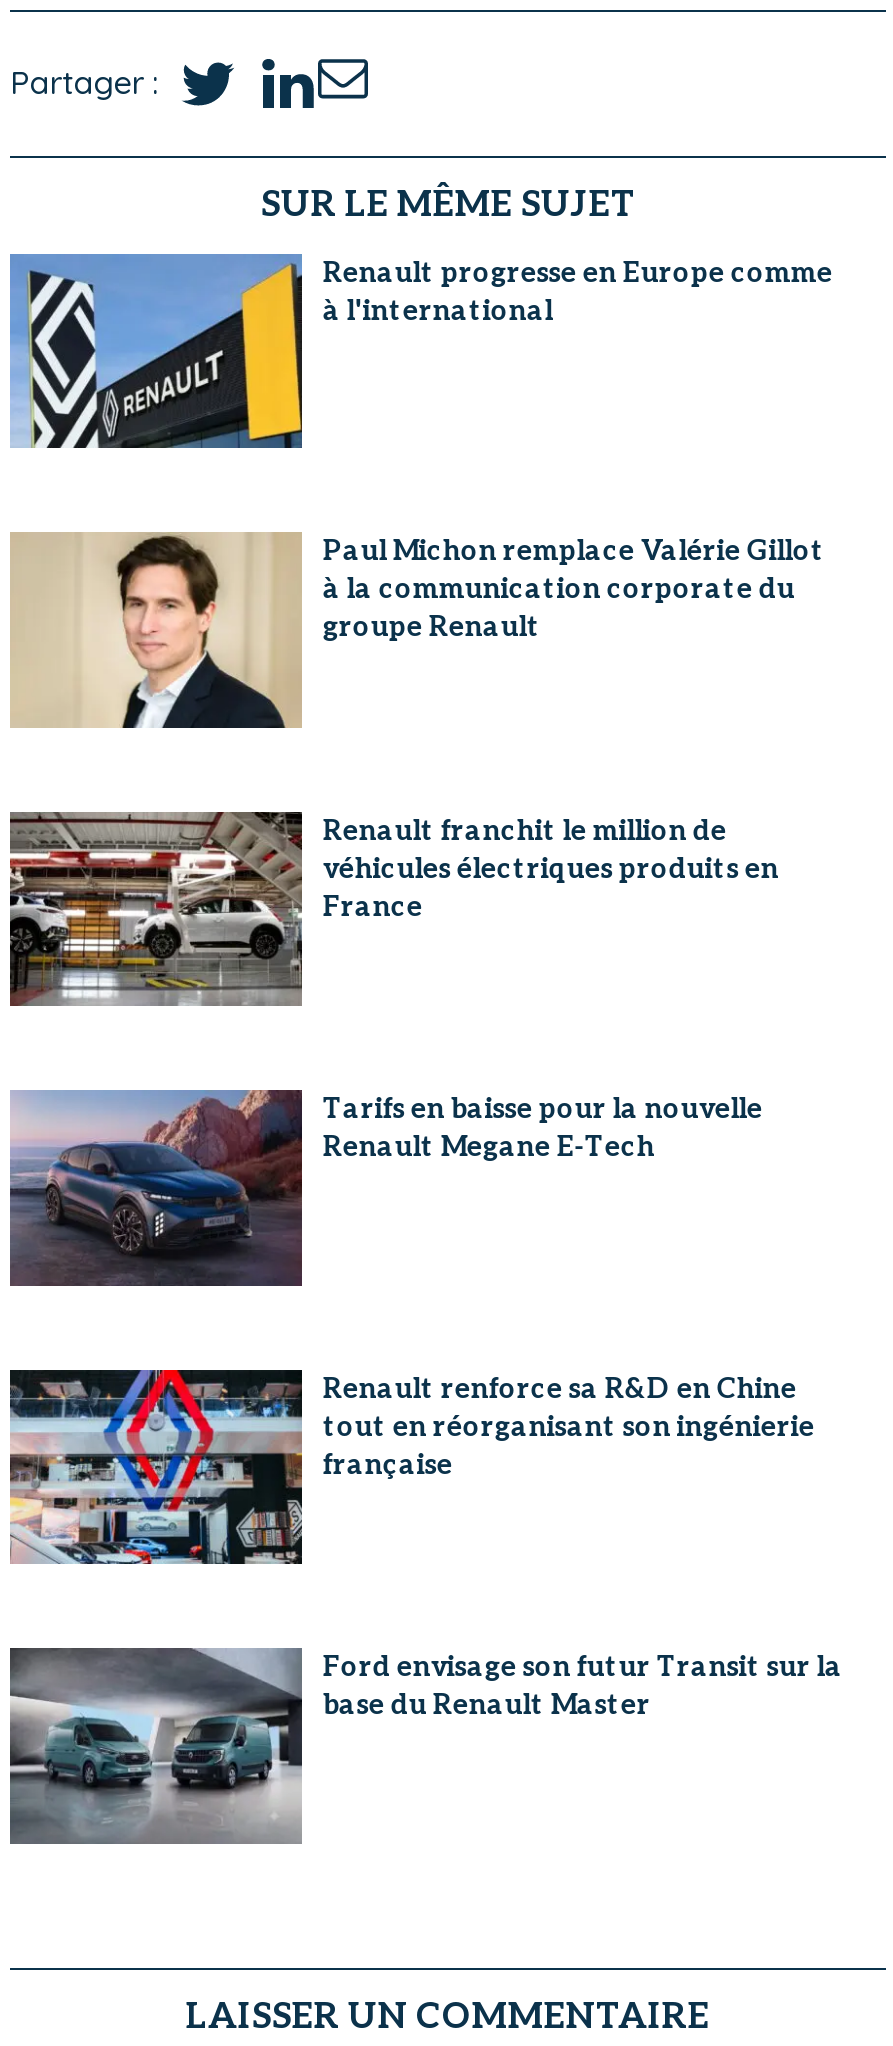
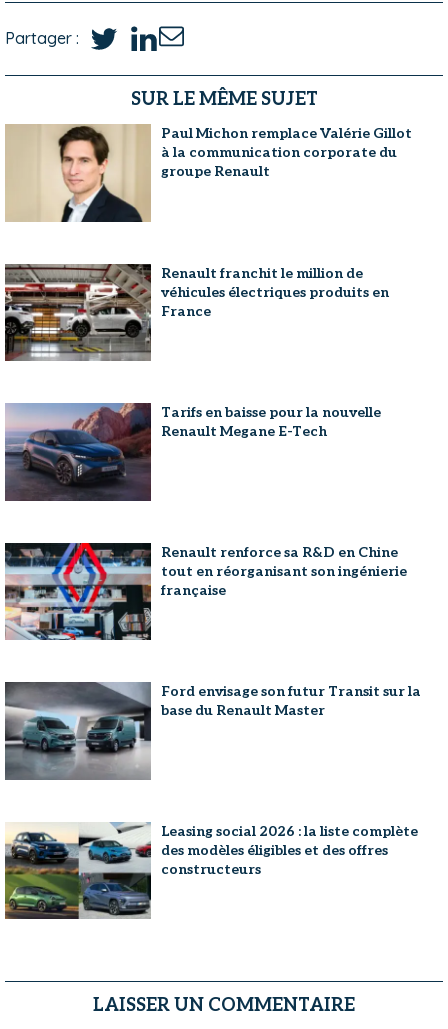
- [image]
- Renault progresse en Europe comme
- à l'international

moved up: [image] | Paul Michon remplace Valérie Gillot | à la communication corporate du | ... | Ford envisage son futur Transit sur la | base du Renault Master

moved up: [image]

+ [image]
+ Leasing social 2026 : la liste complète
+ des modèles éligibles et des offres
+ constructeurs
